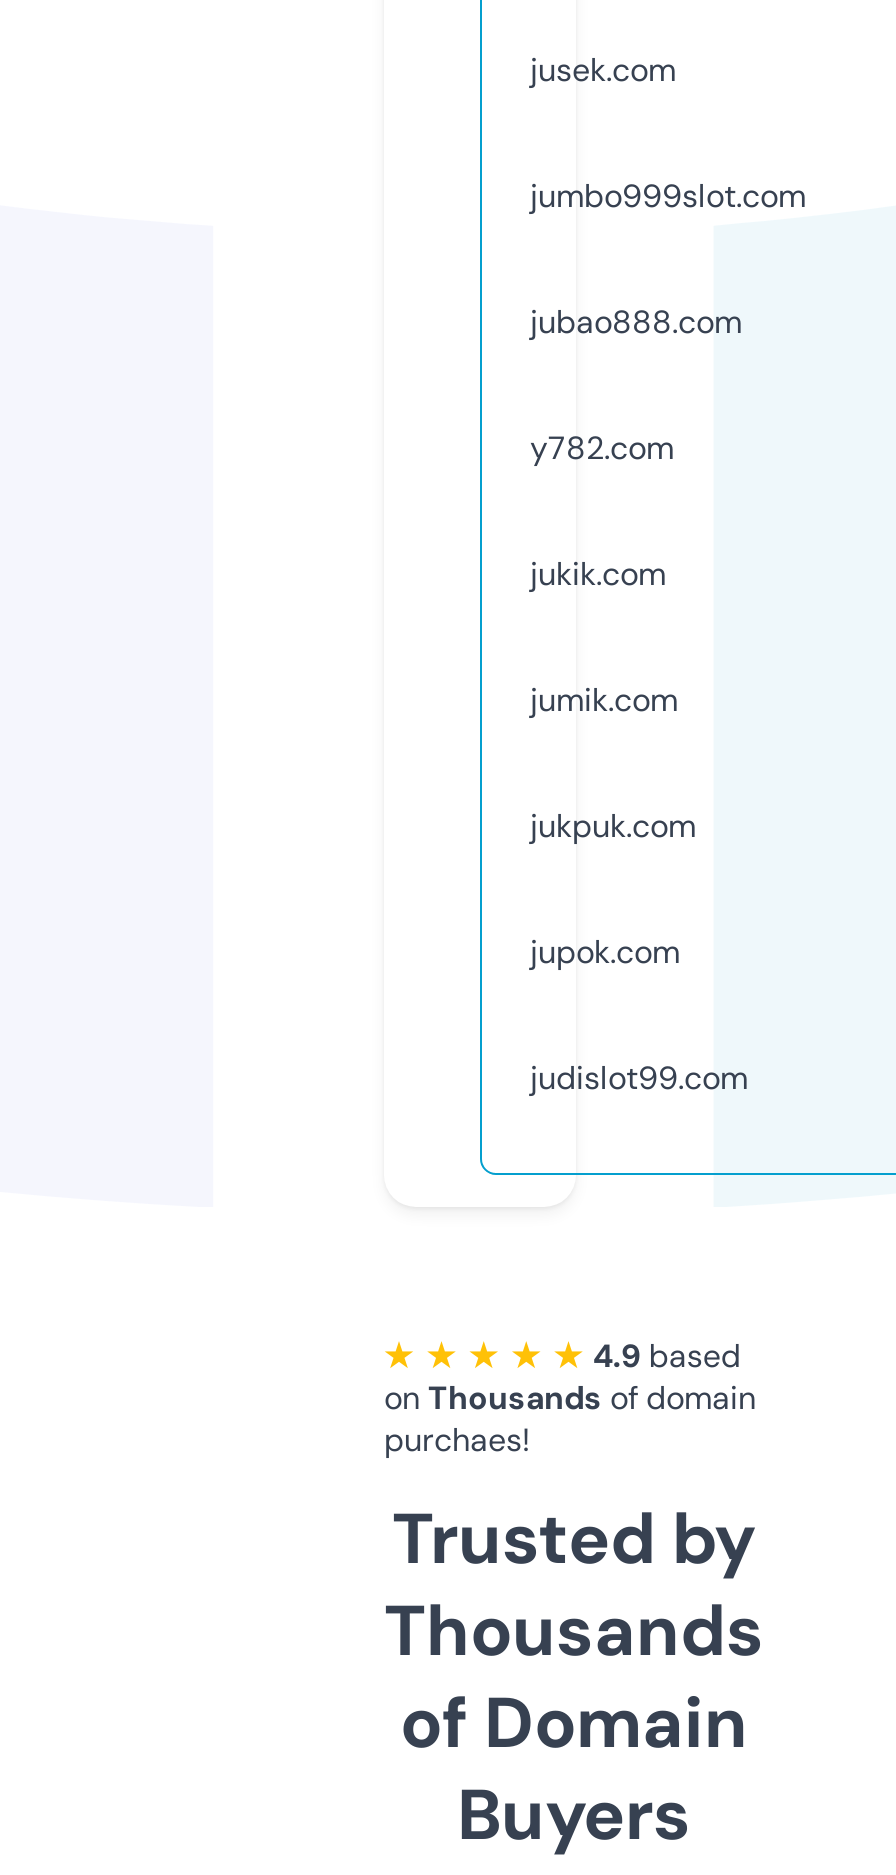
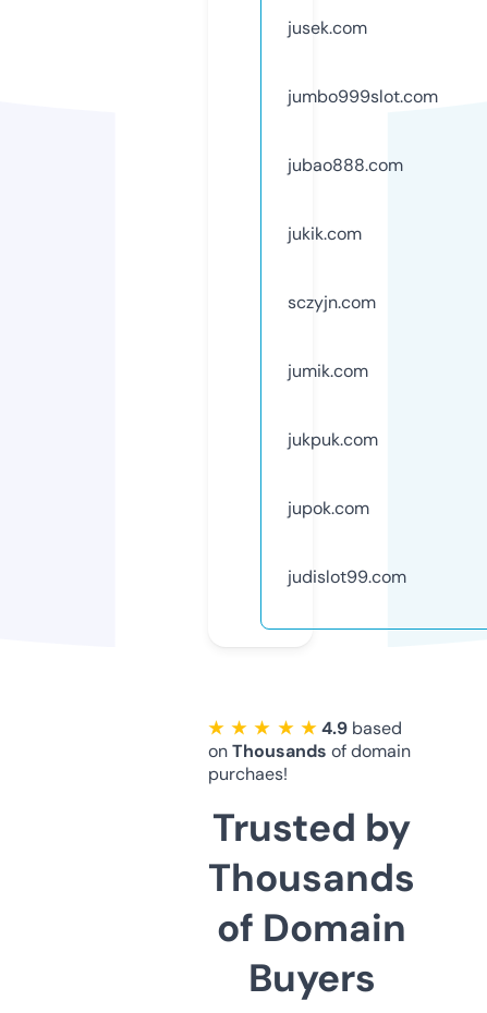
- y782.com

moved up: jukik.com

+ sczyjn.com
